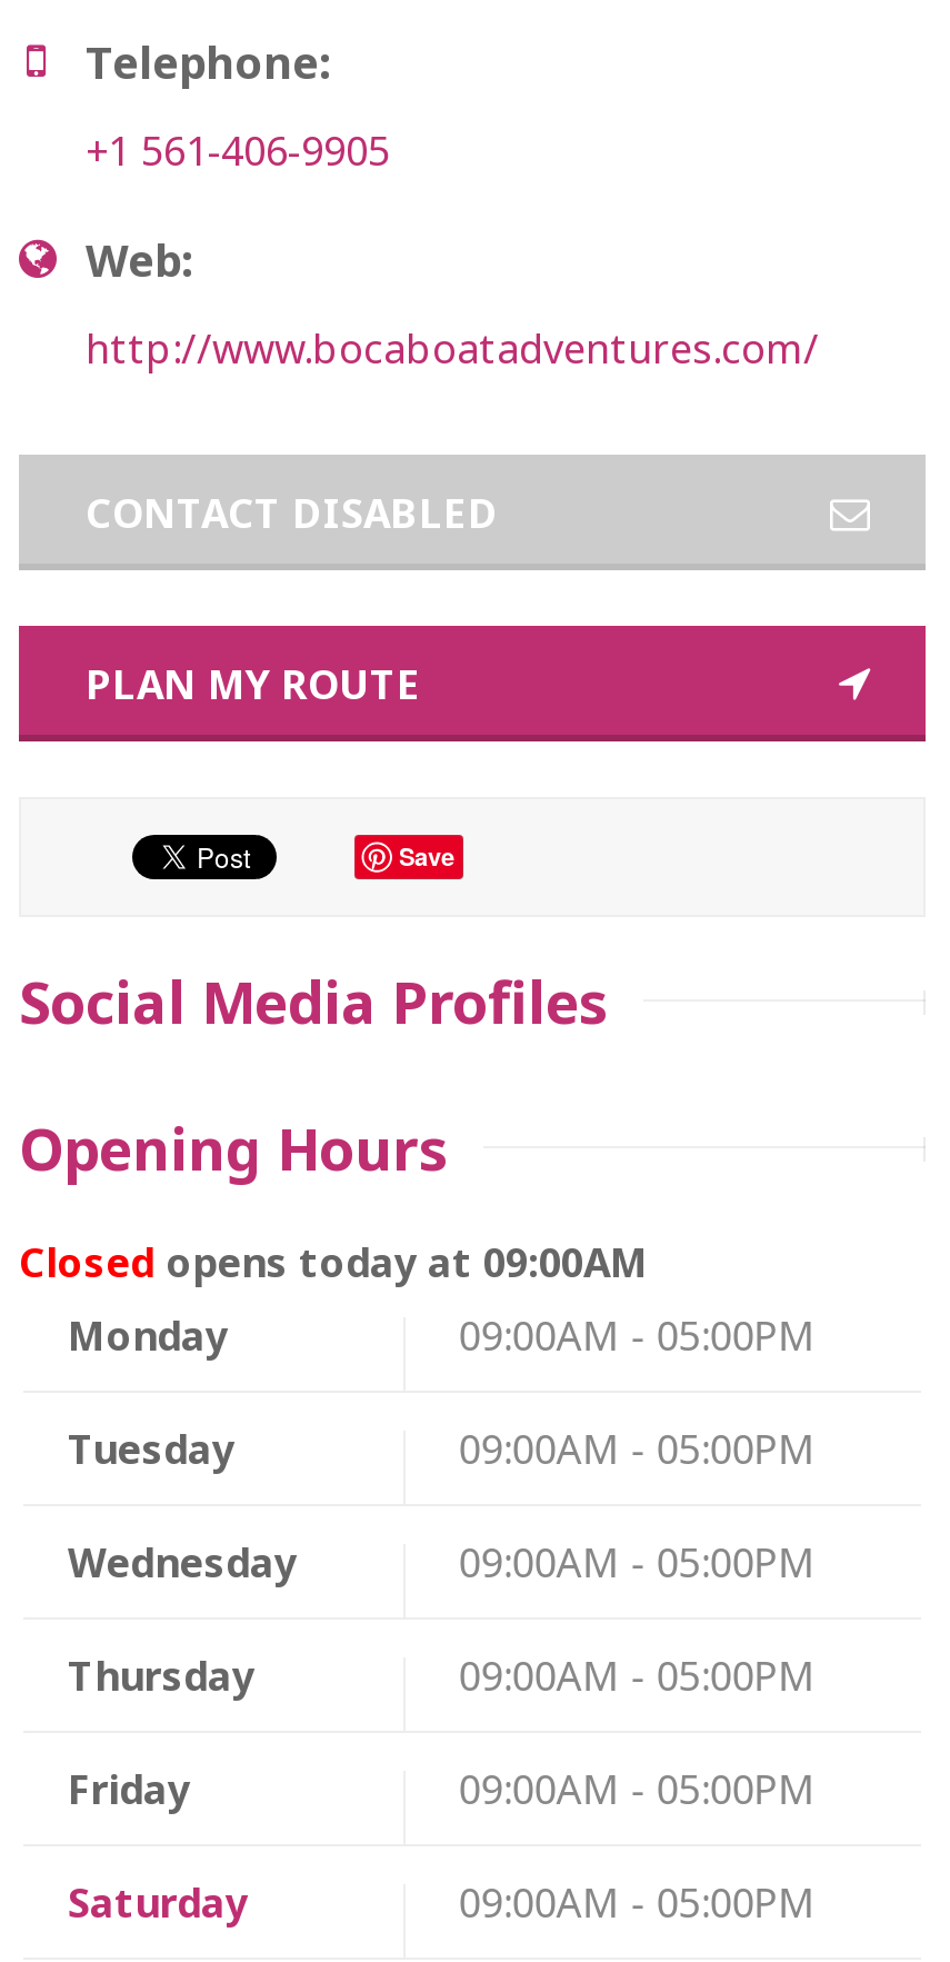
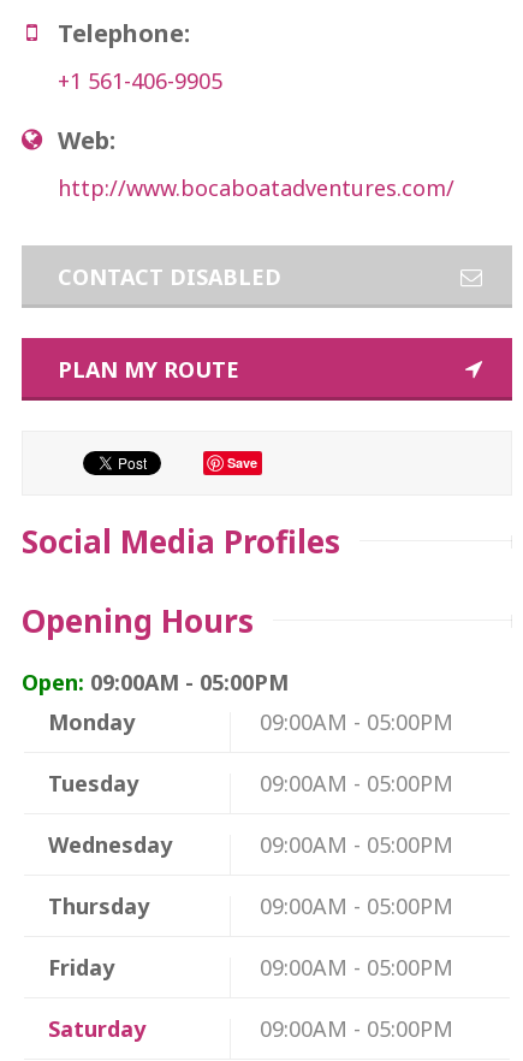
- Closed opens today at 09:00AM
+ Open: 09:00AM - 05:00PM
